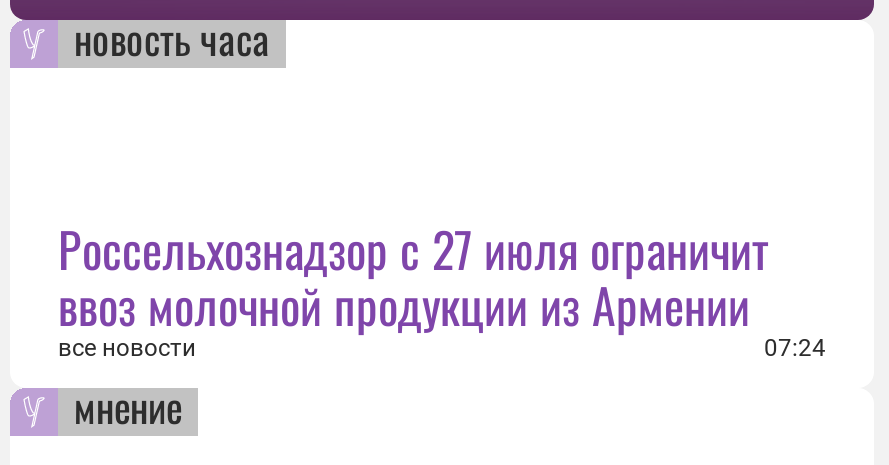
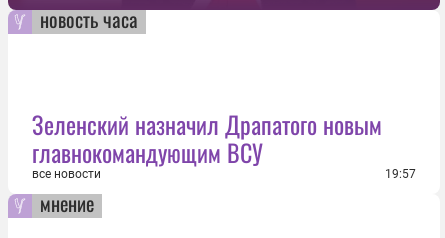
- Россельхознадзор с 27 июля ограничит
- ввоз молочной продукции из Армении
+ Зеленский назначил Драпатого новым
+ главнокомандующим ВСУ

- 07:24
+ 19:57
